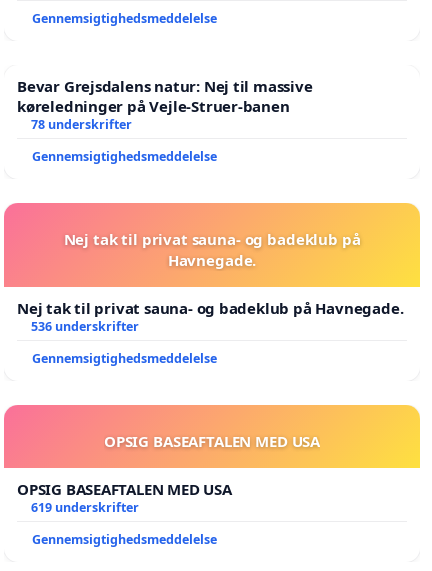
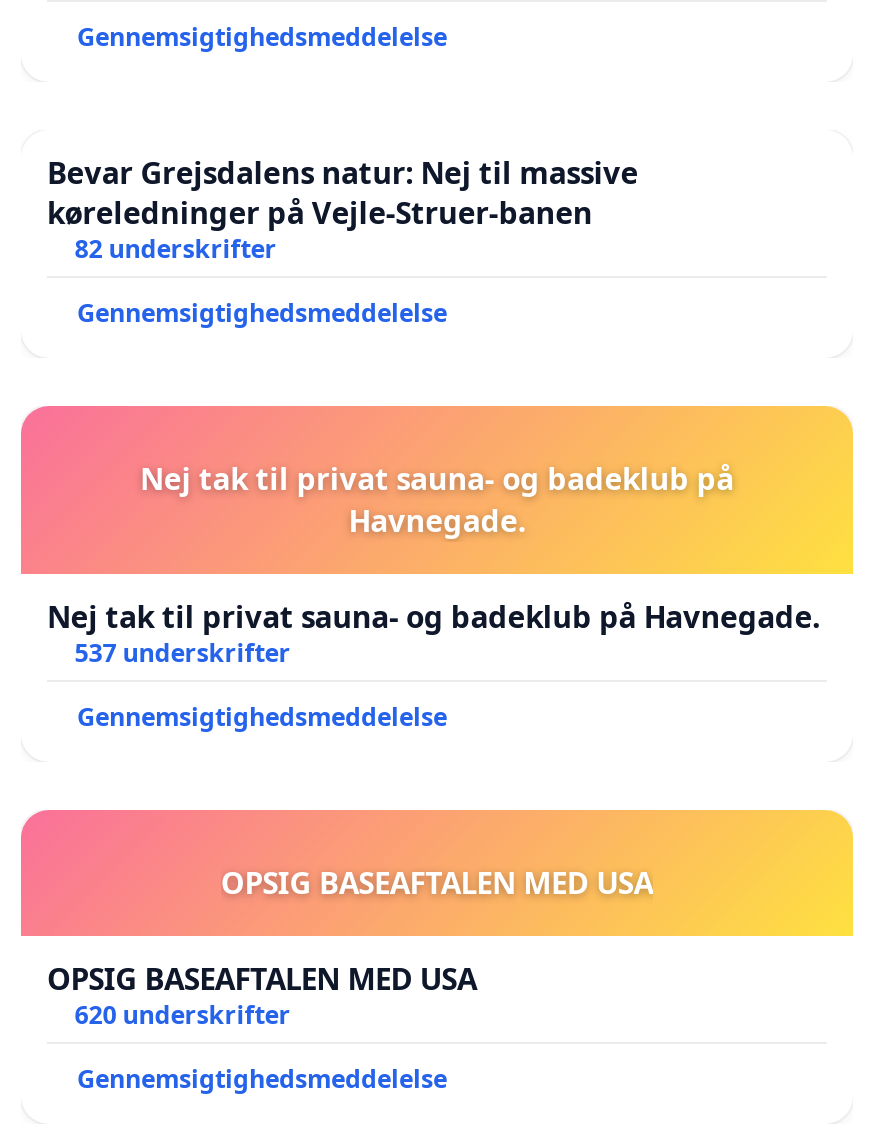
- 78 underskrifter
+ 82 underskrifter

- 536 underskrifter
+ 537 underskrifter

- 619 underskrifter
+ 620 underskrifter
